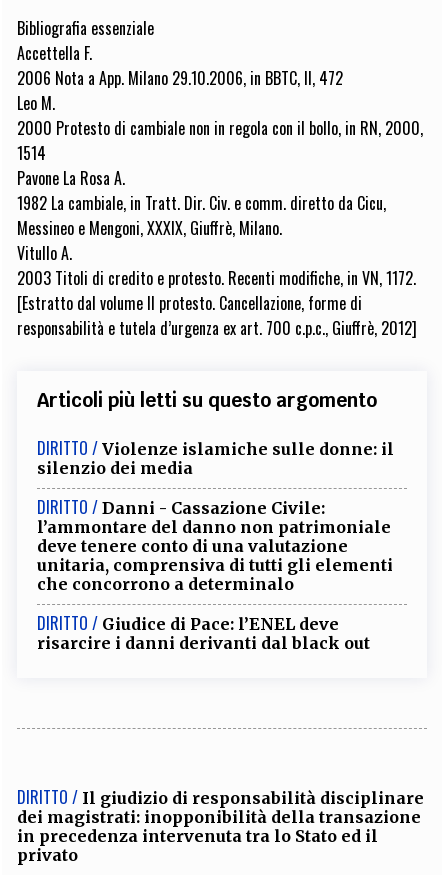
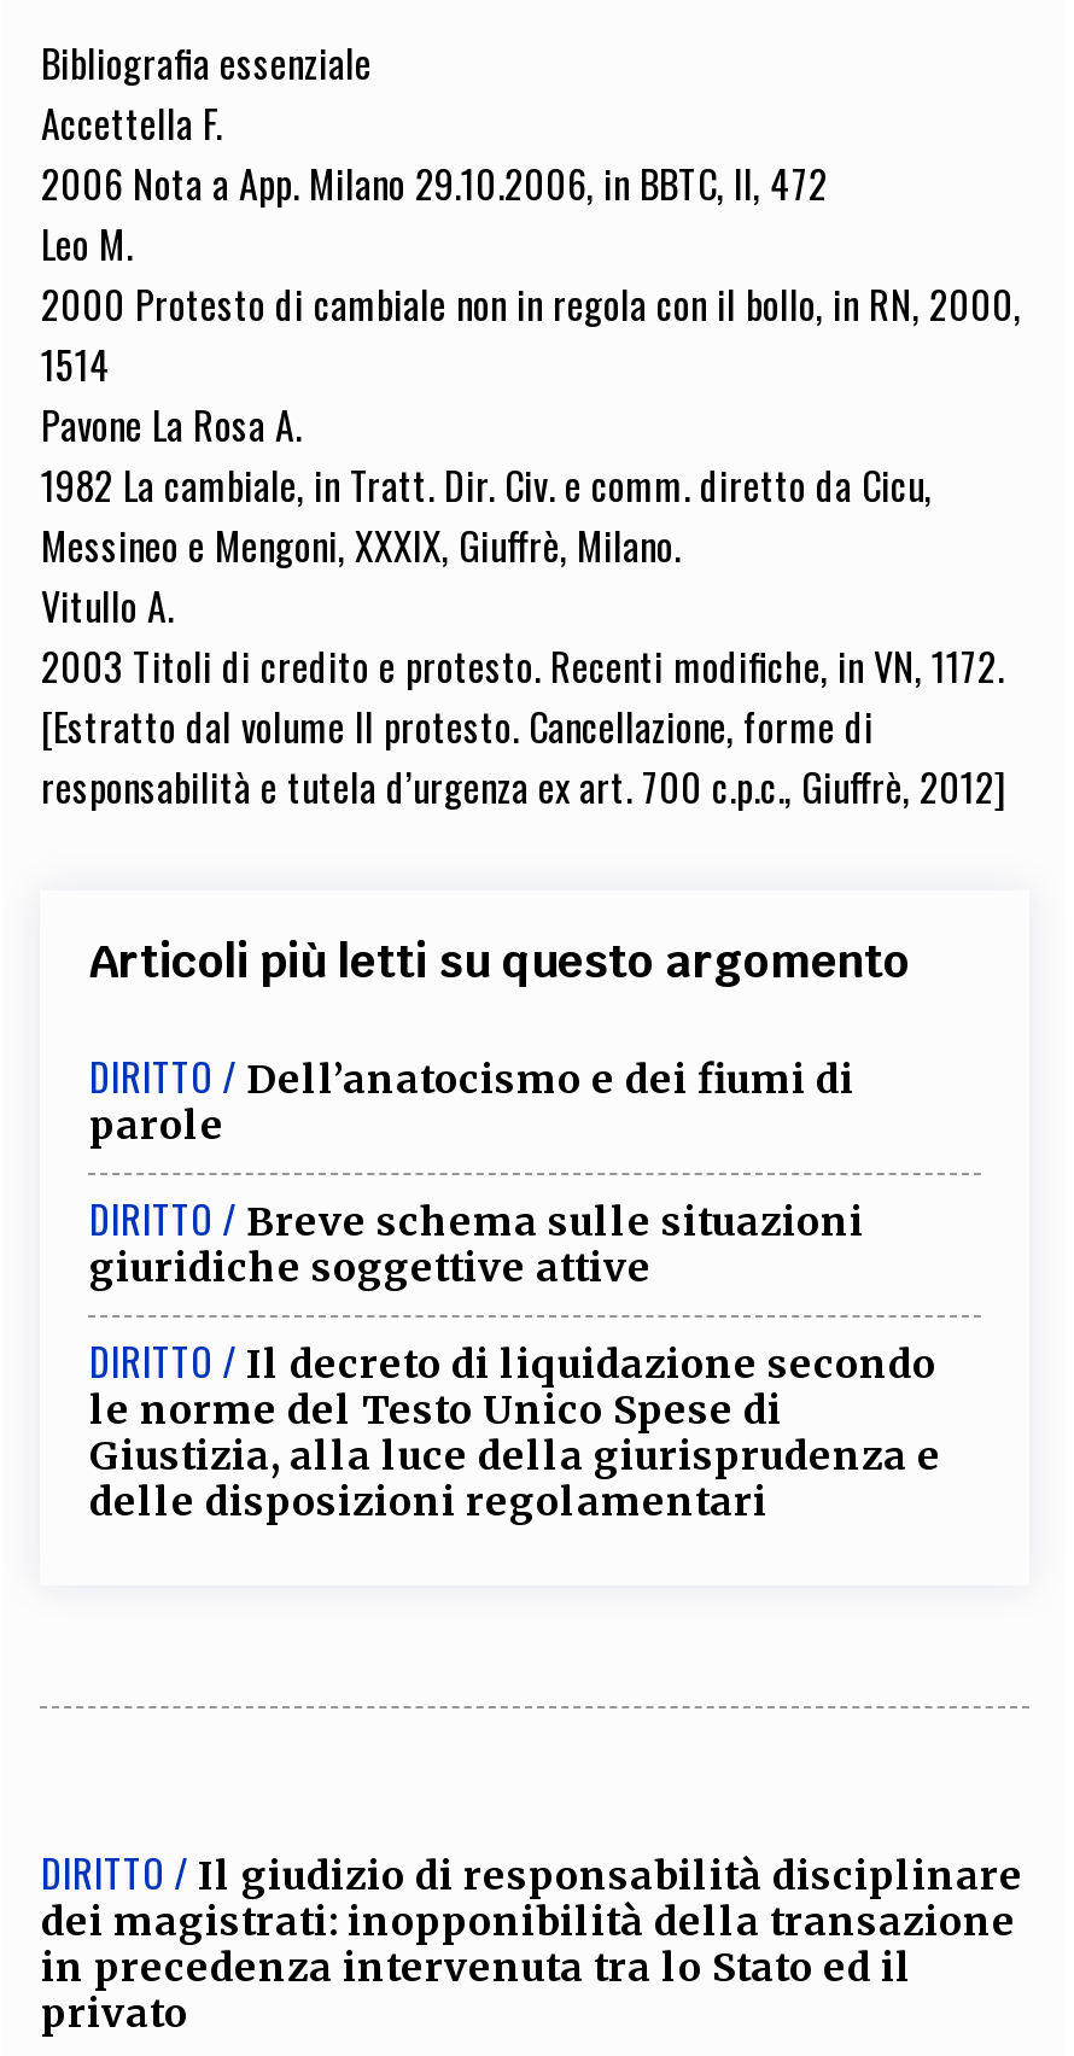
- DIRITTO / Violenze islamiche sulle donne: il
- silenzio dei media
+ DIRITTO / Dell’anatocismo e dei fiumi di
+ parole

- DIRITTO / Danni - Cassazione Civile:
- l’ammontare del danno non patrimoniale
- deve tenere conto di una valutazione
- unitaria, comprensiva di tutti gli elementi
- che concorrono a determinalo
+ DIRITTO / Breve schema sulle situazioni
+ giuridiche soggettive attive

- DIRITTO / Giudice di Pace: l’ENEL deve
- risarcire i danni derivanti dal black out
+ DIRITTO / Il decreto di liquidazione secondo
+ le norme del Testo Unico Spese di
+ Giustizia, alla luce della giurisprudenza e
+ delle disposizioni regolamentari
